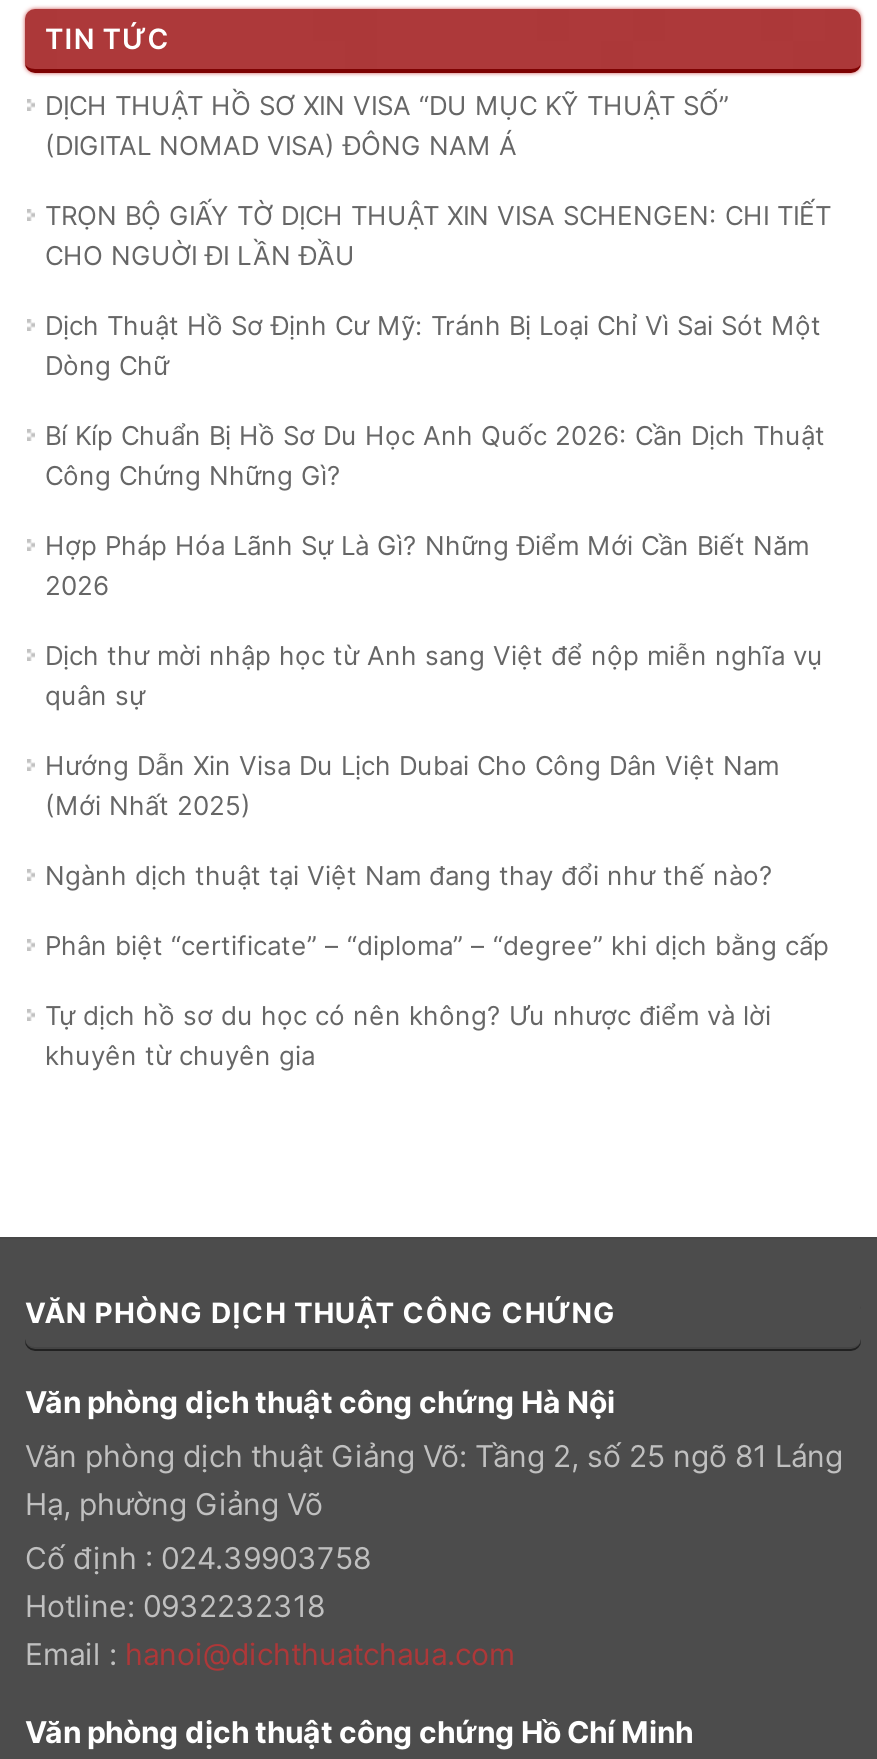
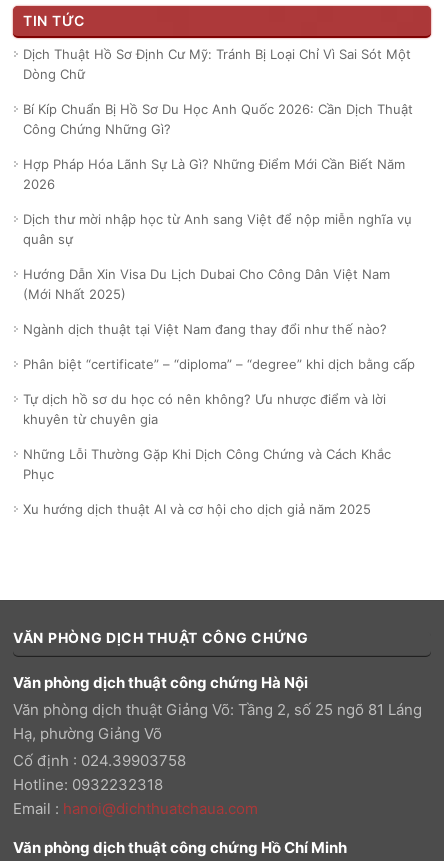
- DỊCH THUẬT HỒ SƠ XIN VISA “DU MỤC KỸ THUẬT SỐ”
- (DIGITAL NOMAD VISA) ĐÔNG NAM Á
- TRỌN BỘ GIẤY TỜ DỊCH THUẬT XIN VISA SCHENGEN: CHI TIẾT
- CHO NGUỜI ĐI LẦN ĐẦU

moved up: Dịch Thuật Hồ Sơ Định Cư Mỹ: Tránh Bị Loại Chỉ Vì Sai Sót Một | Dòng Chữ | Bí Kíp Chuẩn Bị Hồ Sơ Du Học Anh Quốc 2026: Cần Dịch Thuật | ... | Tự dịch hồ sơ du học có nên không? Ưu nhược điểm và lời | khuyên từ chuyên gia

+ Những Lỗi Thường Gặp Khi Dịch Công Chứng và Cách Khắc
+ Phục
+ Xu hướng dịch thuật AI và cơ hội cho dịch giả năm 2025
